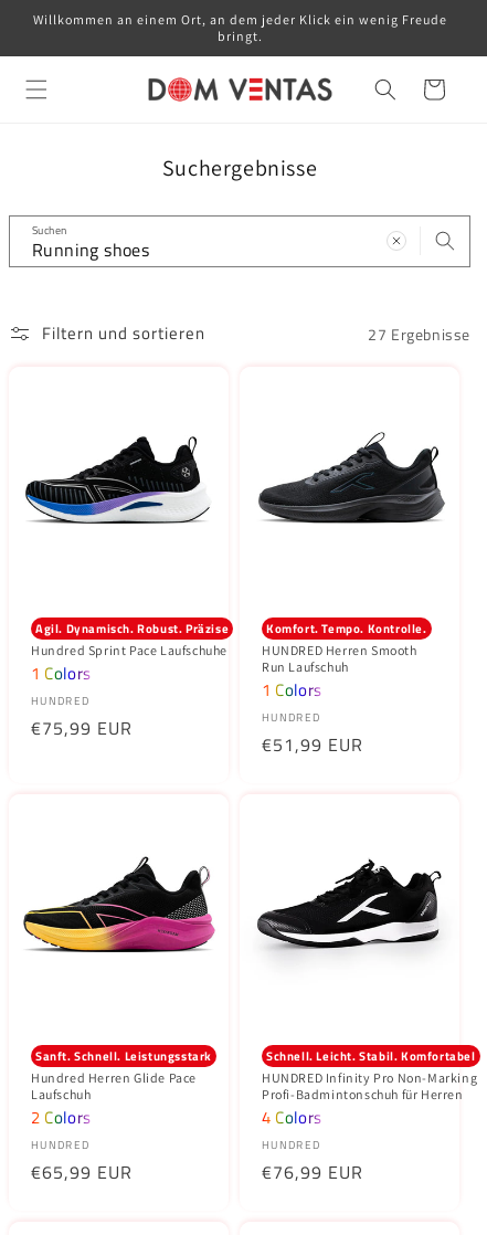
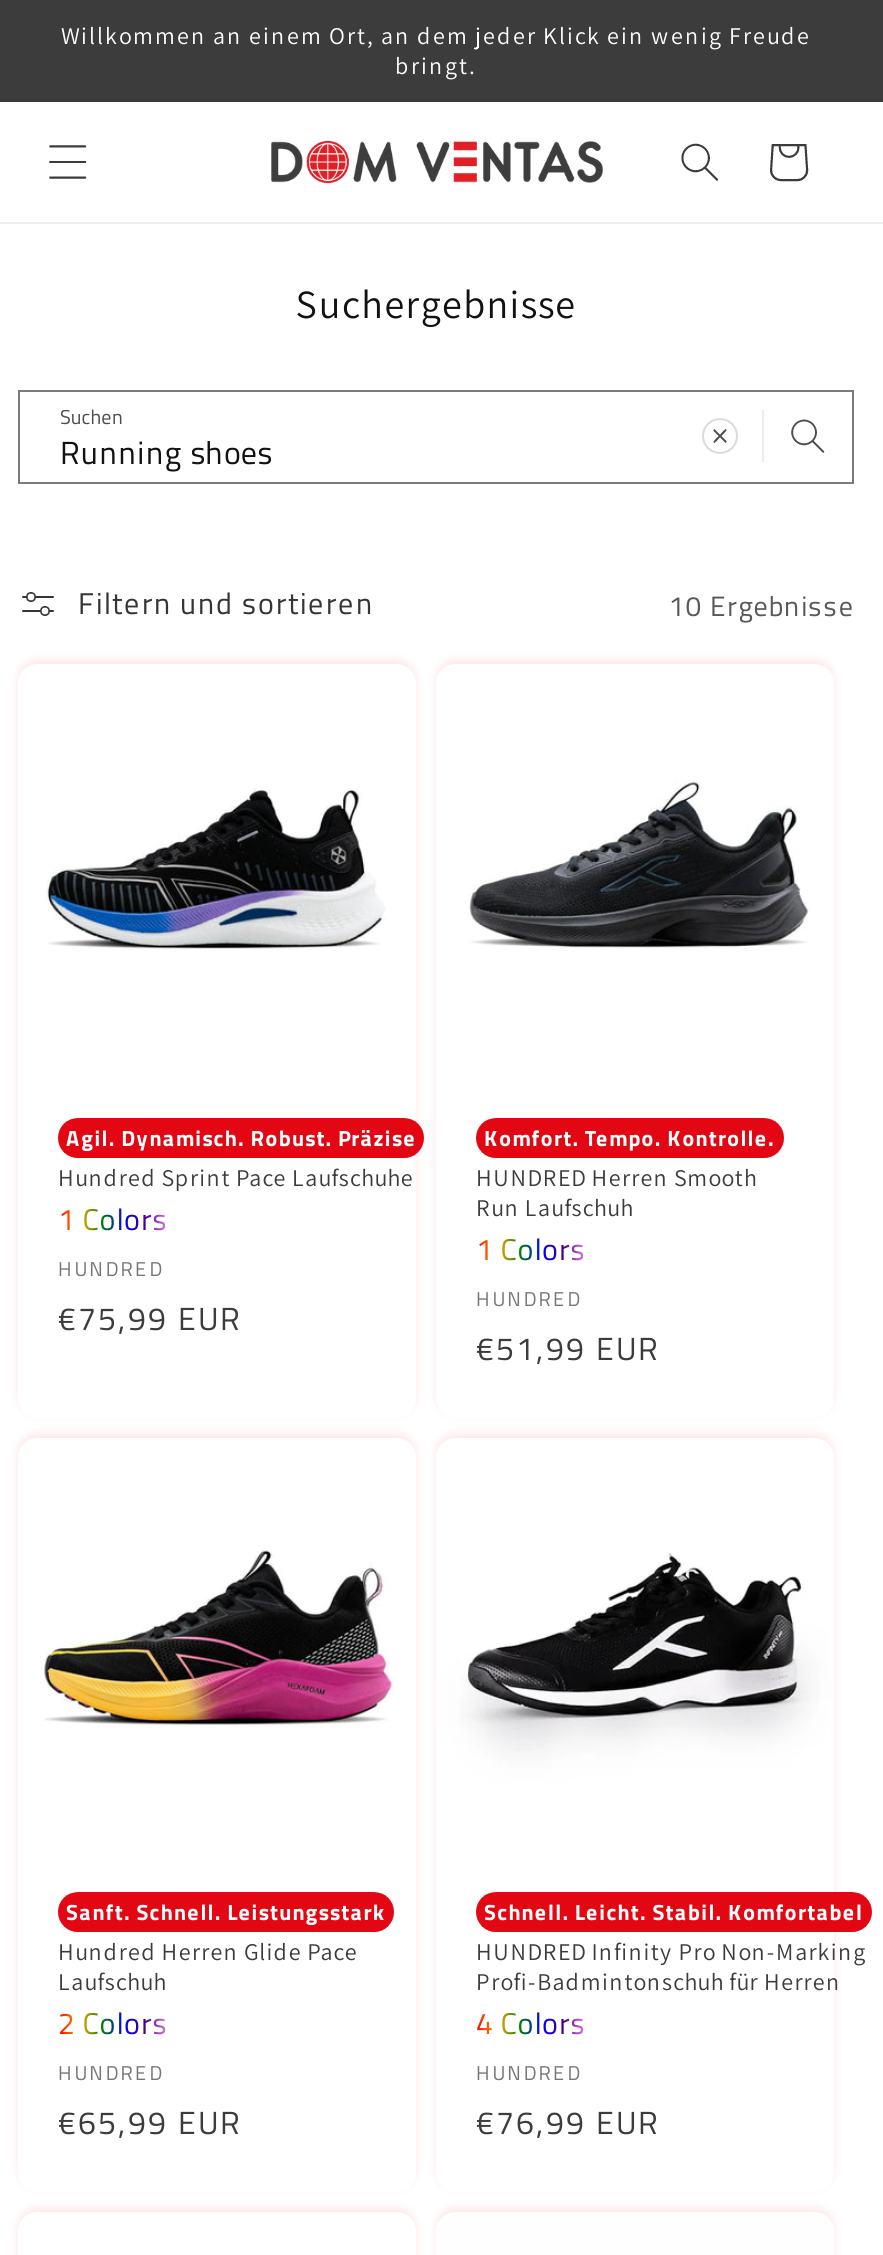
- 27 Ergebnisse
+ 10 Ergebnisse
